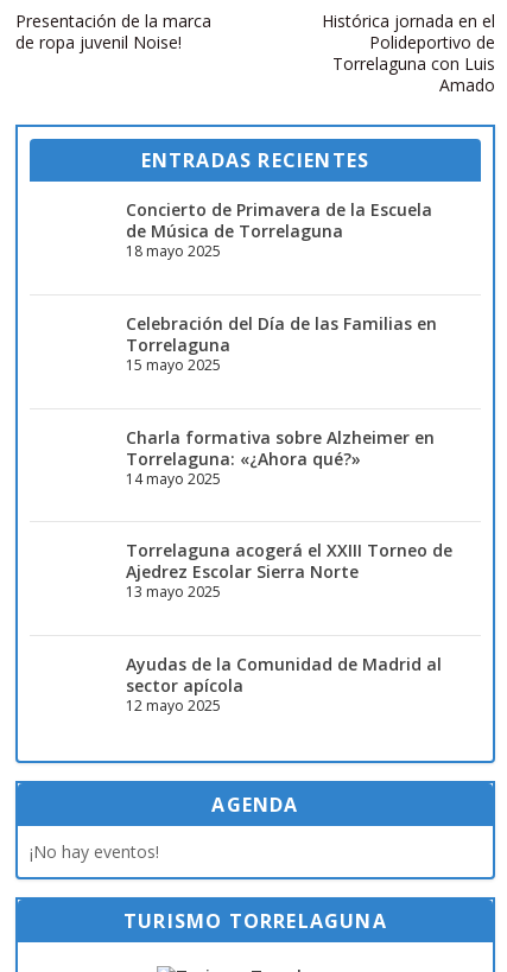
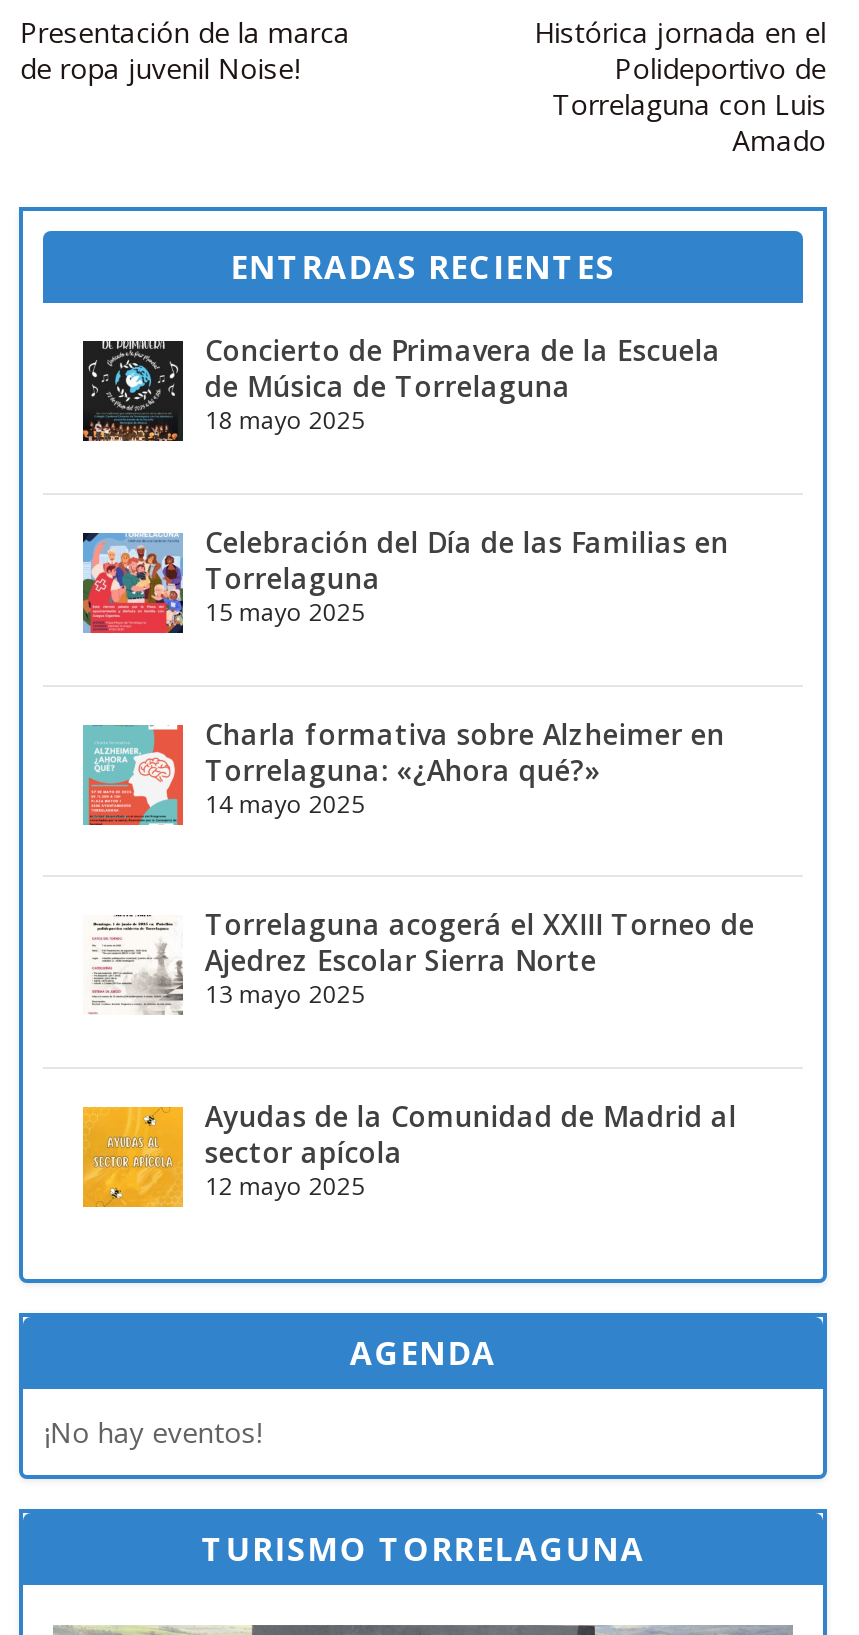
+ [image]

+ [image]

+ [image]

+ [image]

+ [image]
